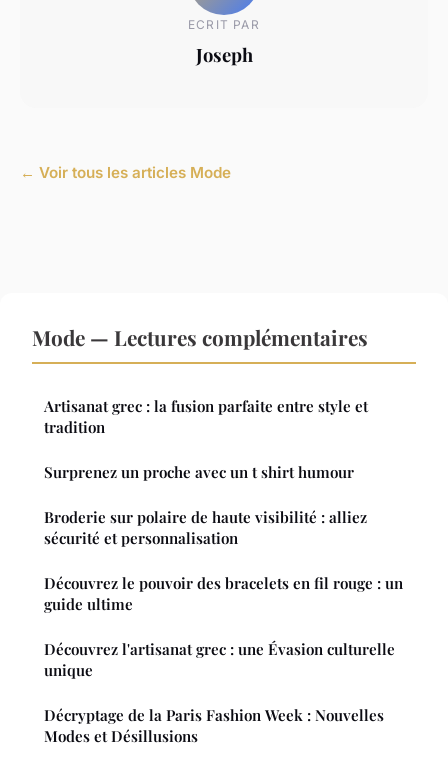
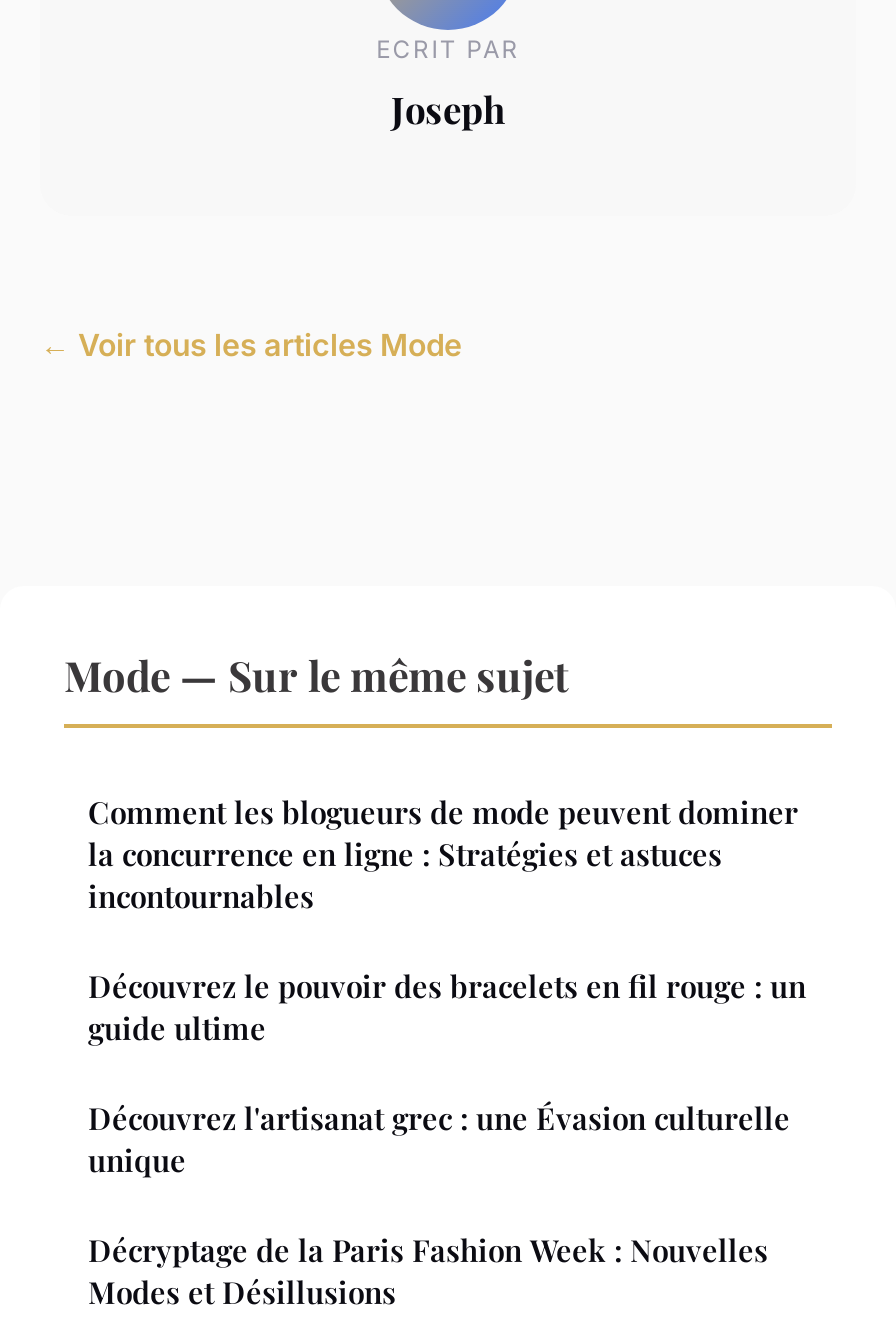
- Mode — Lectures complémentaires
- Artisanat grec : la fusion parfaite entre style et
- tradition
- Surprenez un proche avec un t shirt humour
- Broderie sur polaire de haute visibilité : alliez
- sécurité et personnalisation
+ Mode — Sur le même sujet
+ Comment les blogueurs de mode peuvent dominer
+ la concurrence en ligne : Stratégies et astuces
+ incontournables
